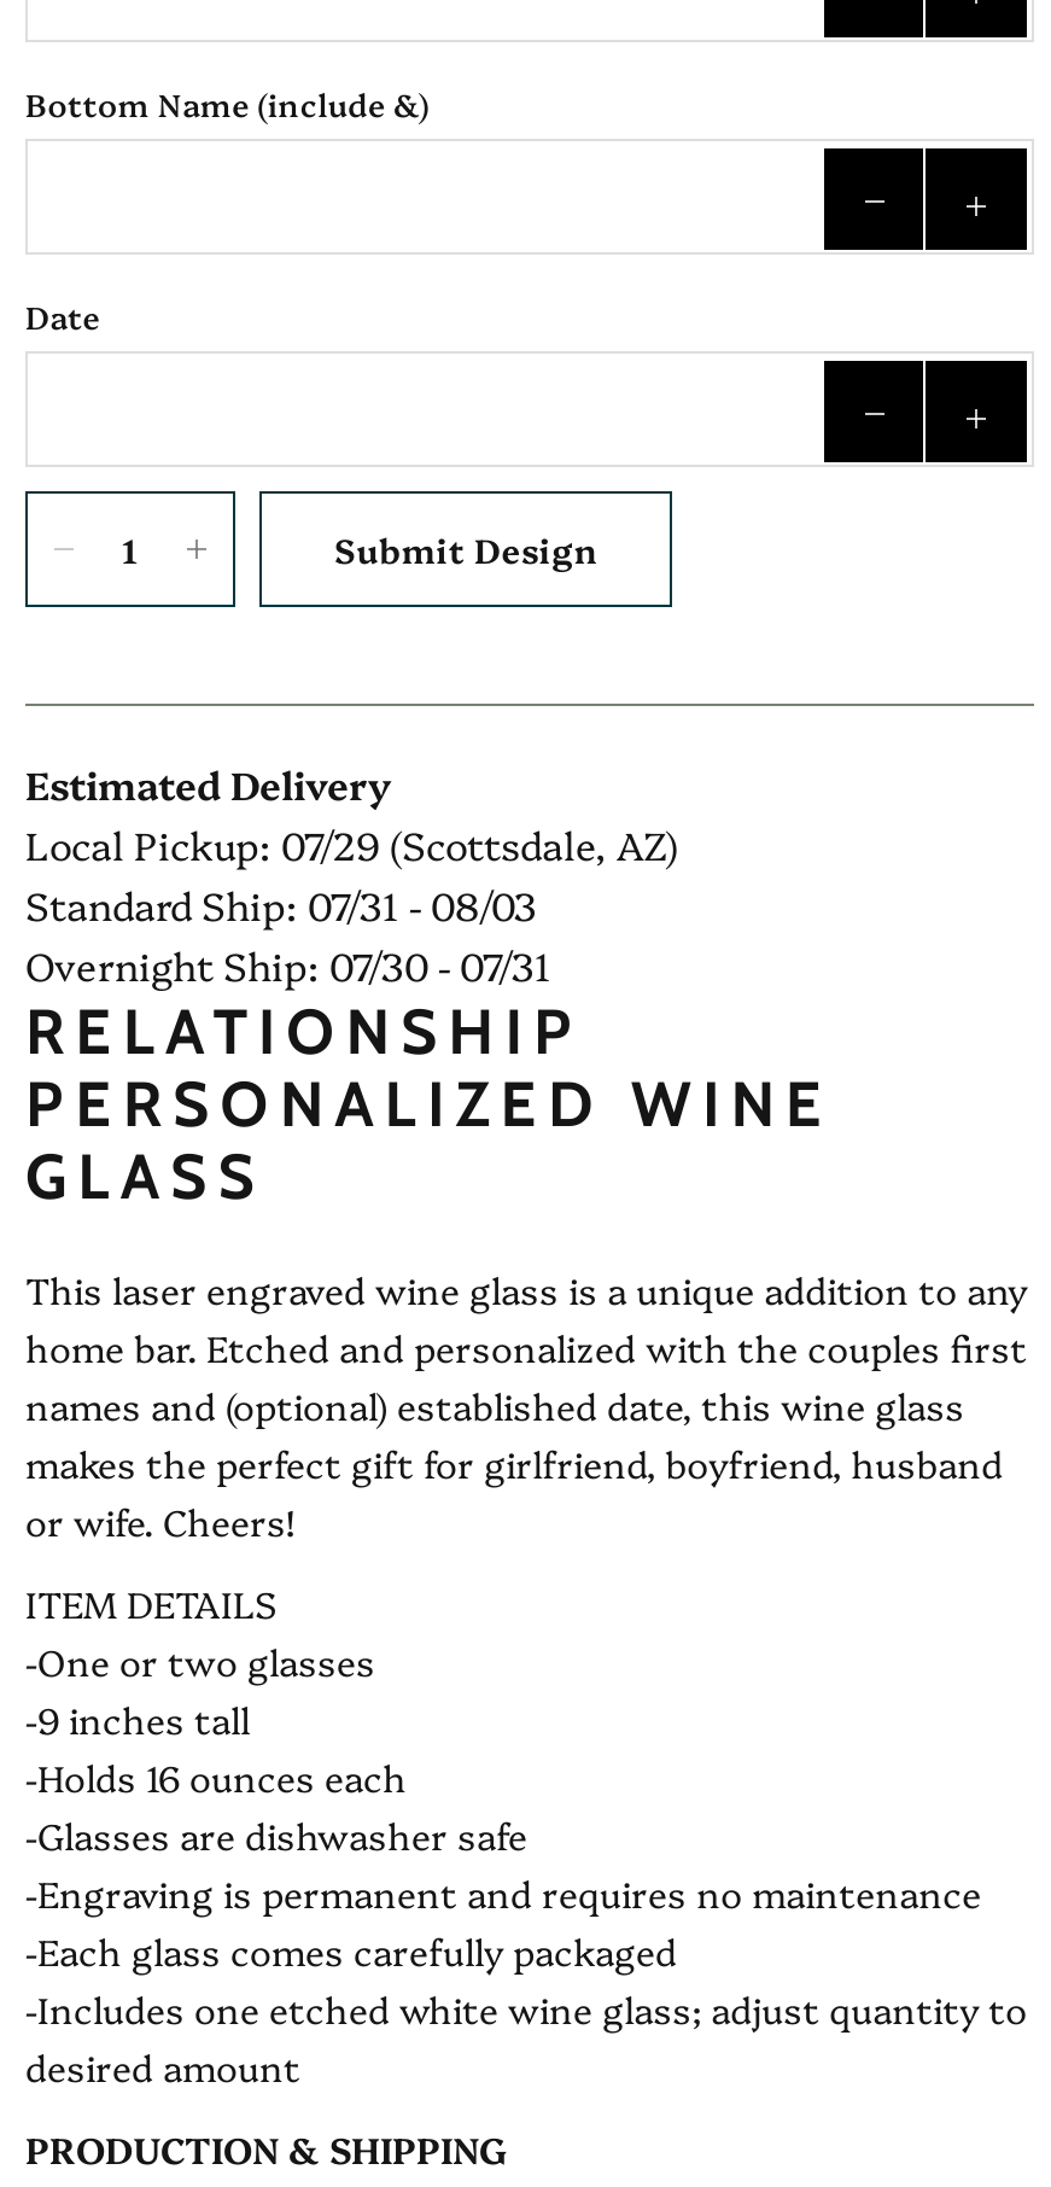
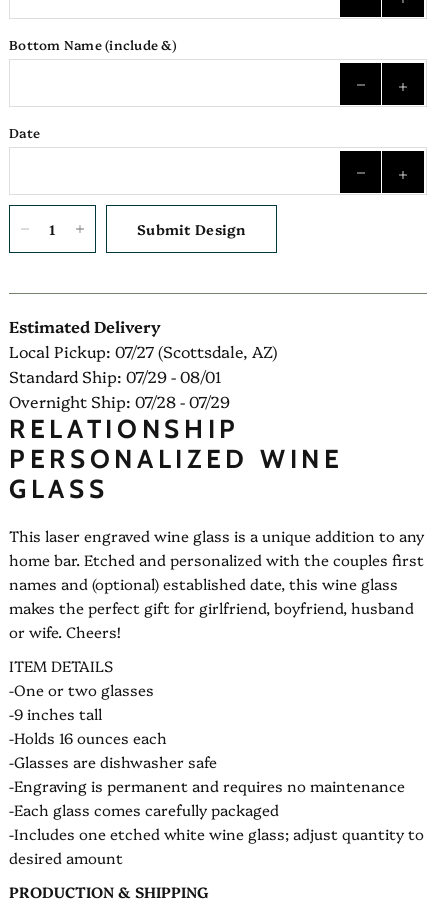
- Local Pickup: 07/29 (Scottsdale, AZ)
+ Local Pickup: 07/27 (Scottsdale, AZ)

- Standard Ship: 07/31 - 08/03
+ Standard Ship: 07/29 - 08/01

- Overnight Ship: 07/30 - 07/31
+ Overnight Ship: 07/28 - 07/29
